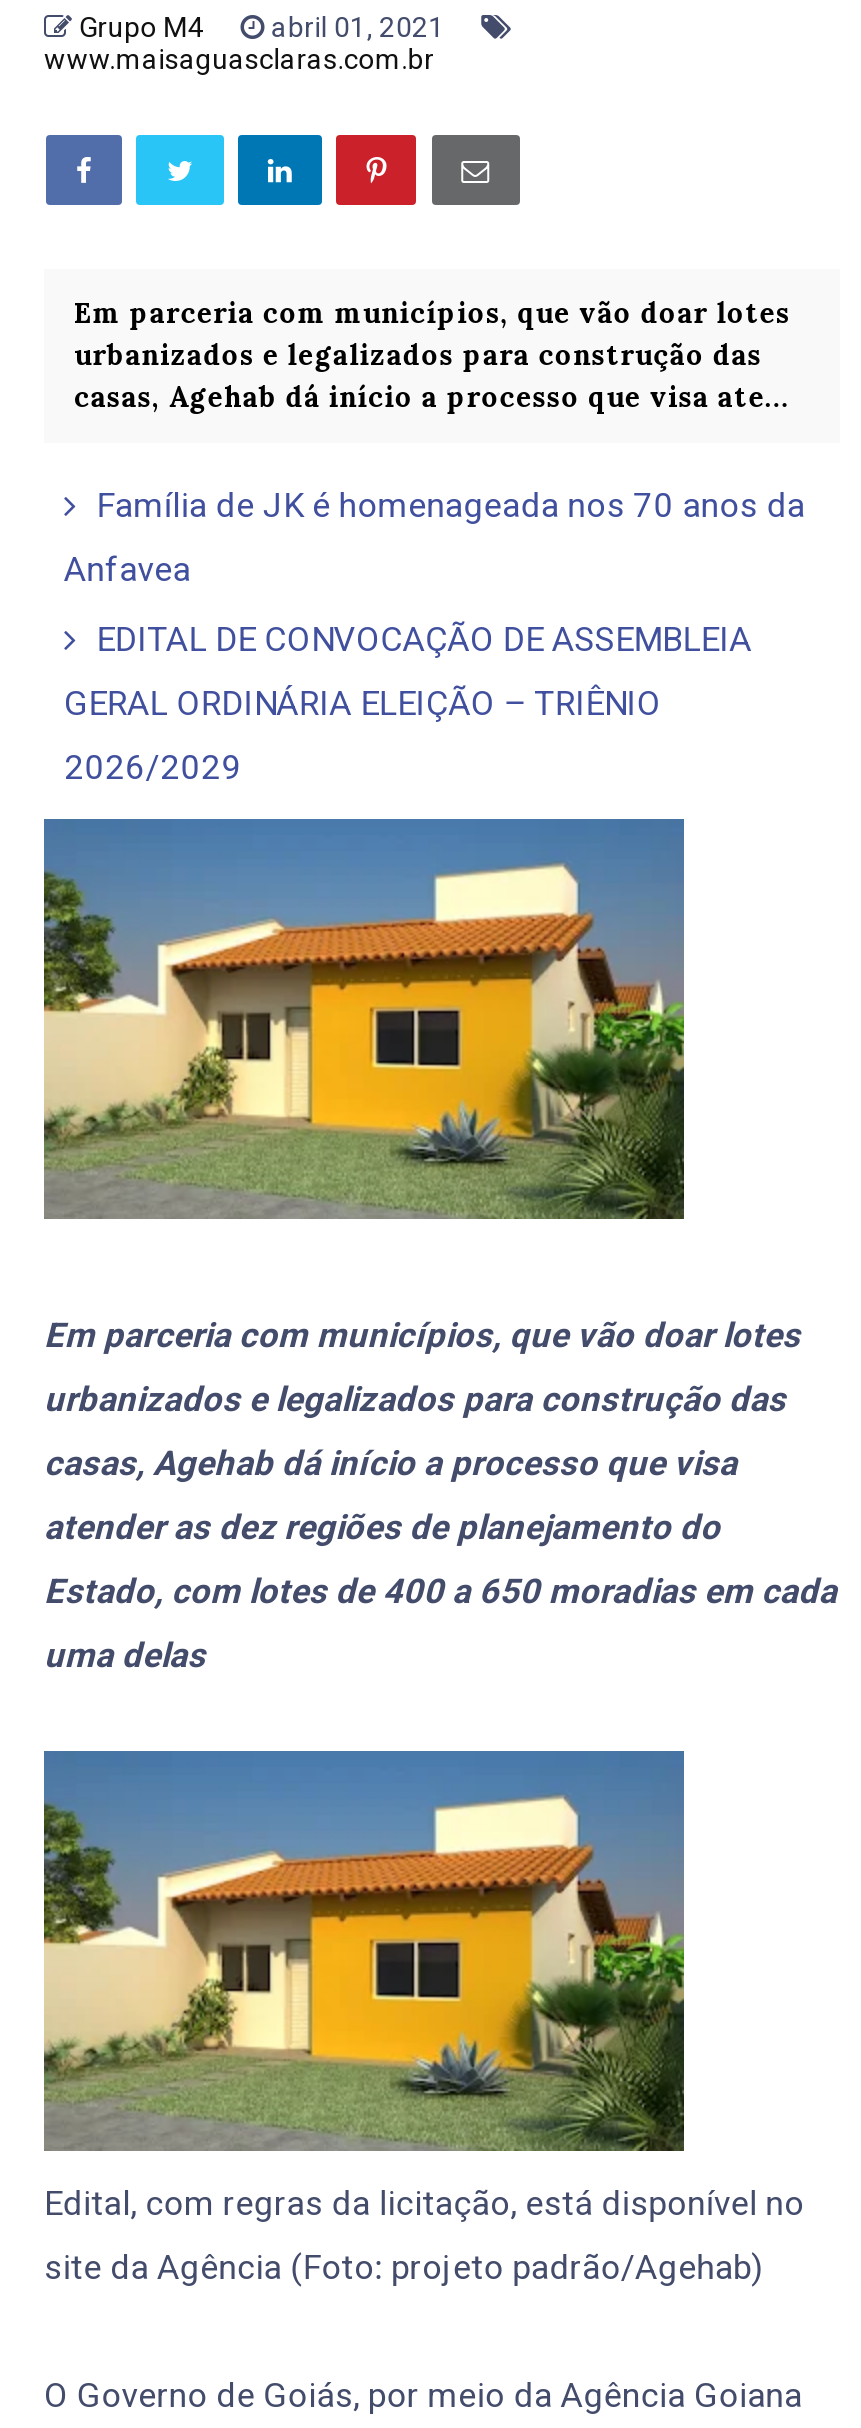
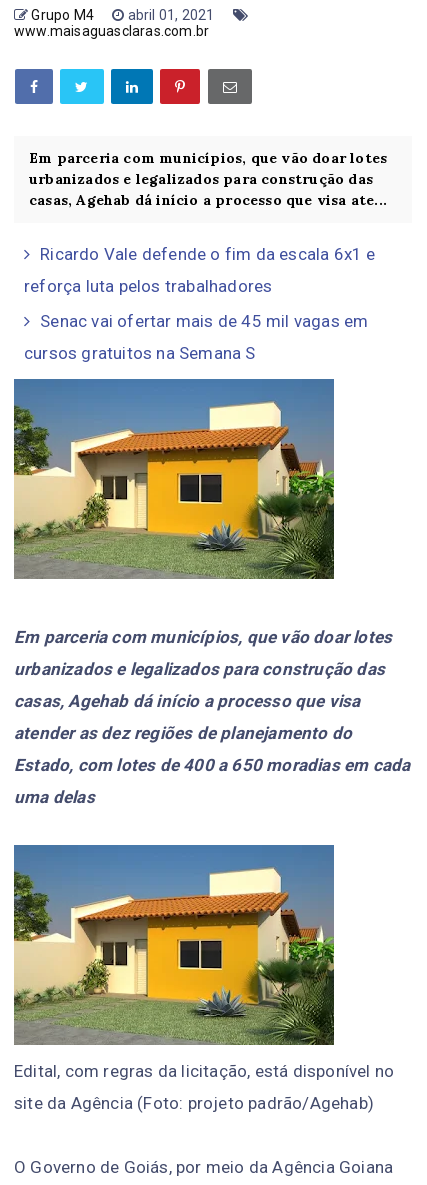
- Família de JK é homenageada nos 70 anos da
- Anfavea
- EDITAL DE CONVOCAÇÃO DE ASSEMBLEIA
- GERAL ORDINÁRIA ELEIÇÃO – TRIÊNIO
- 2026/2029
+ Ricardo Vale defende o fim da escala 6x1 e
+ reforça luta pelos trabalhadores
+ Senac vai ofertar mais de 45 mil vagas em
+ cursos gratuitos na Semana S
